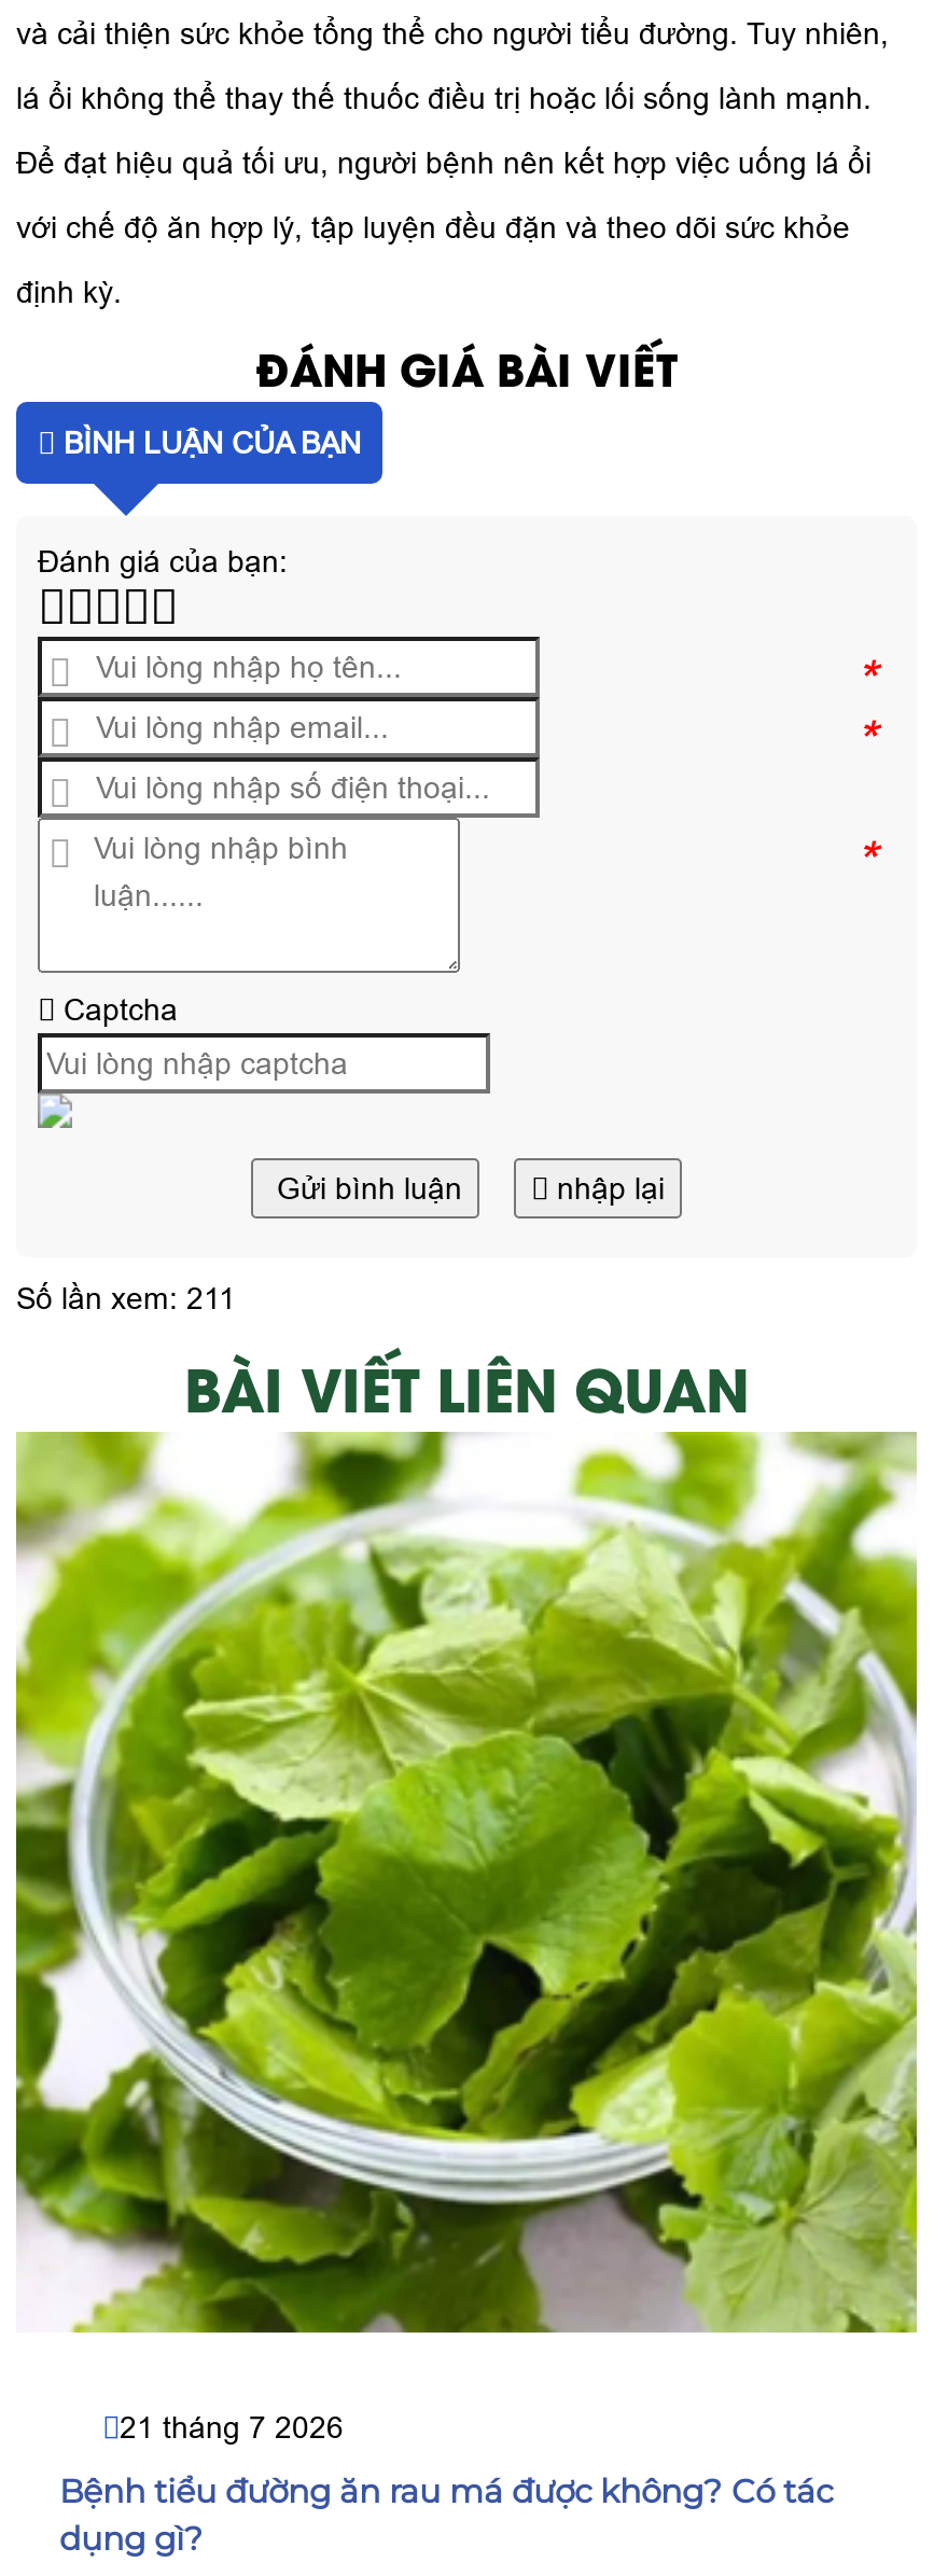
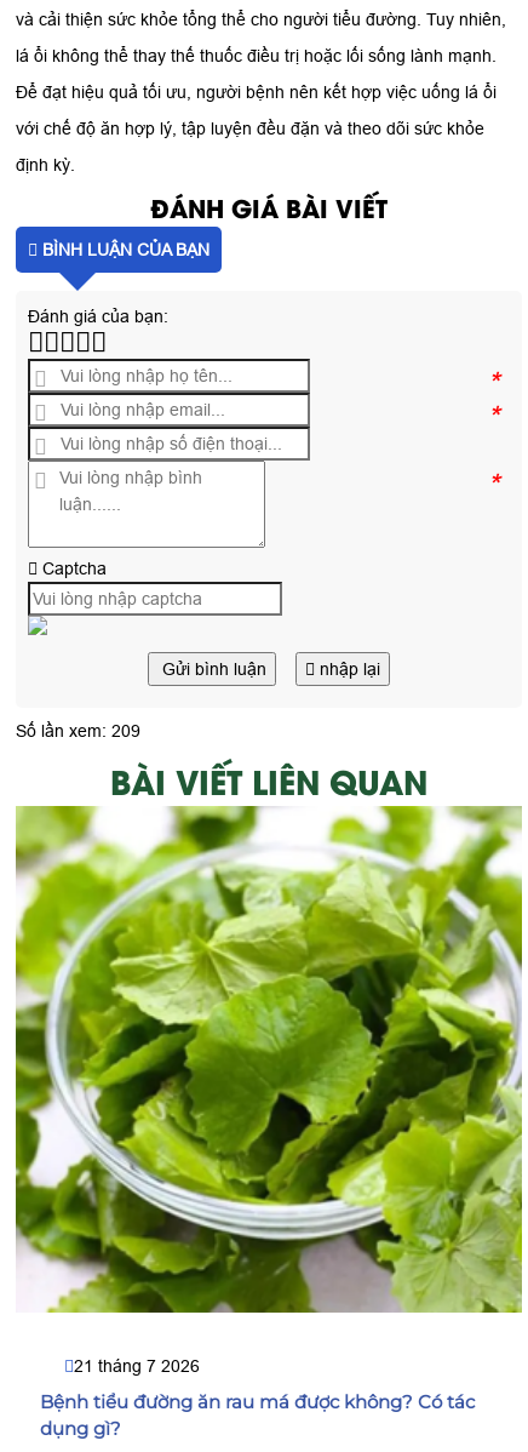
- Số lần xem: 211
+ Số lần xem: 209
